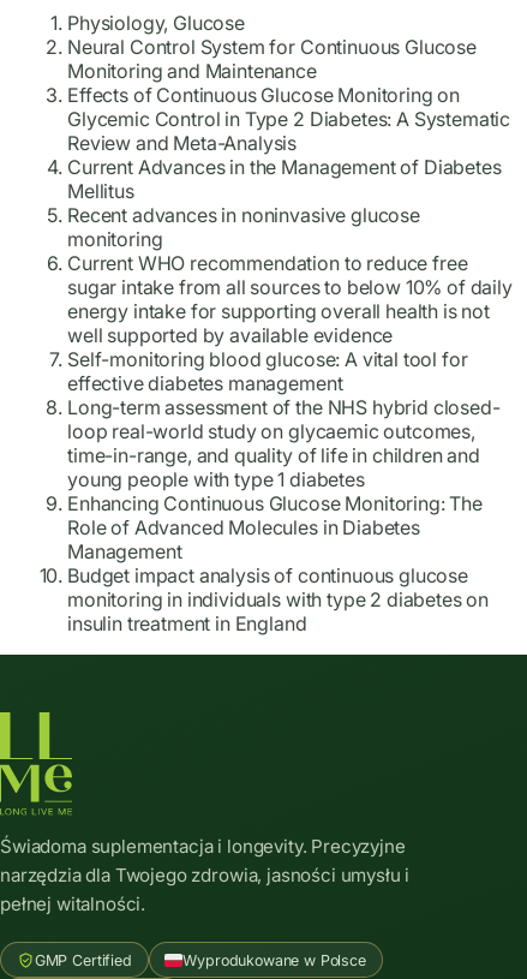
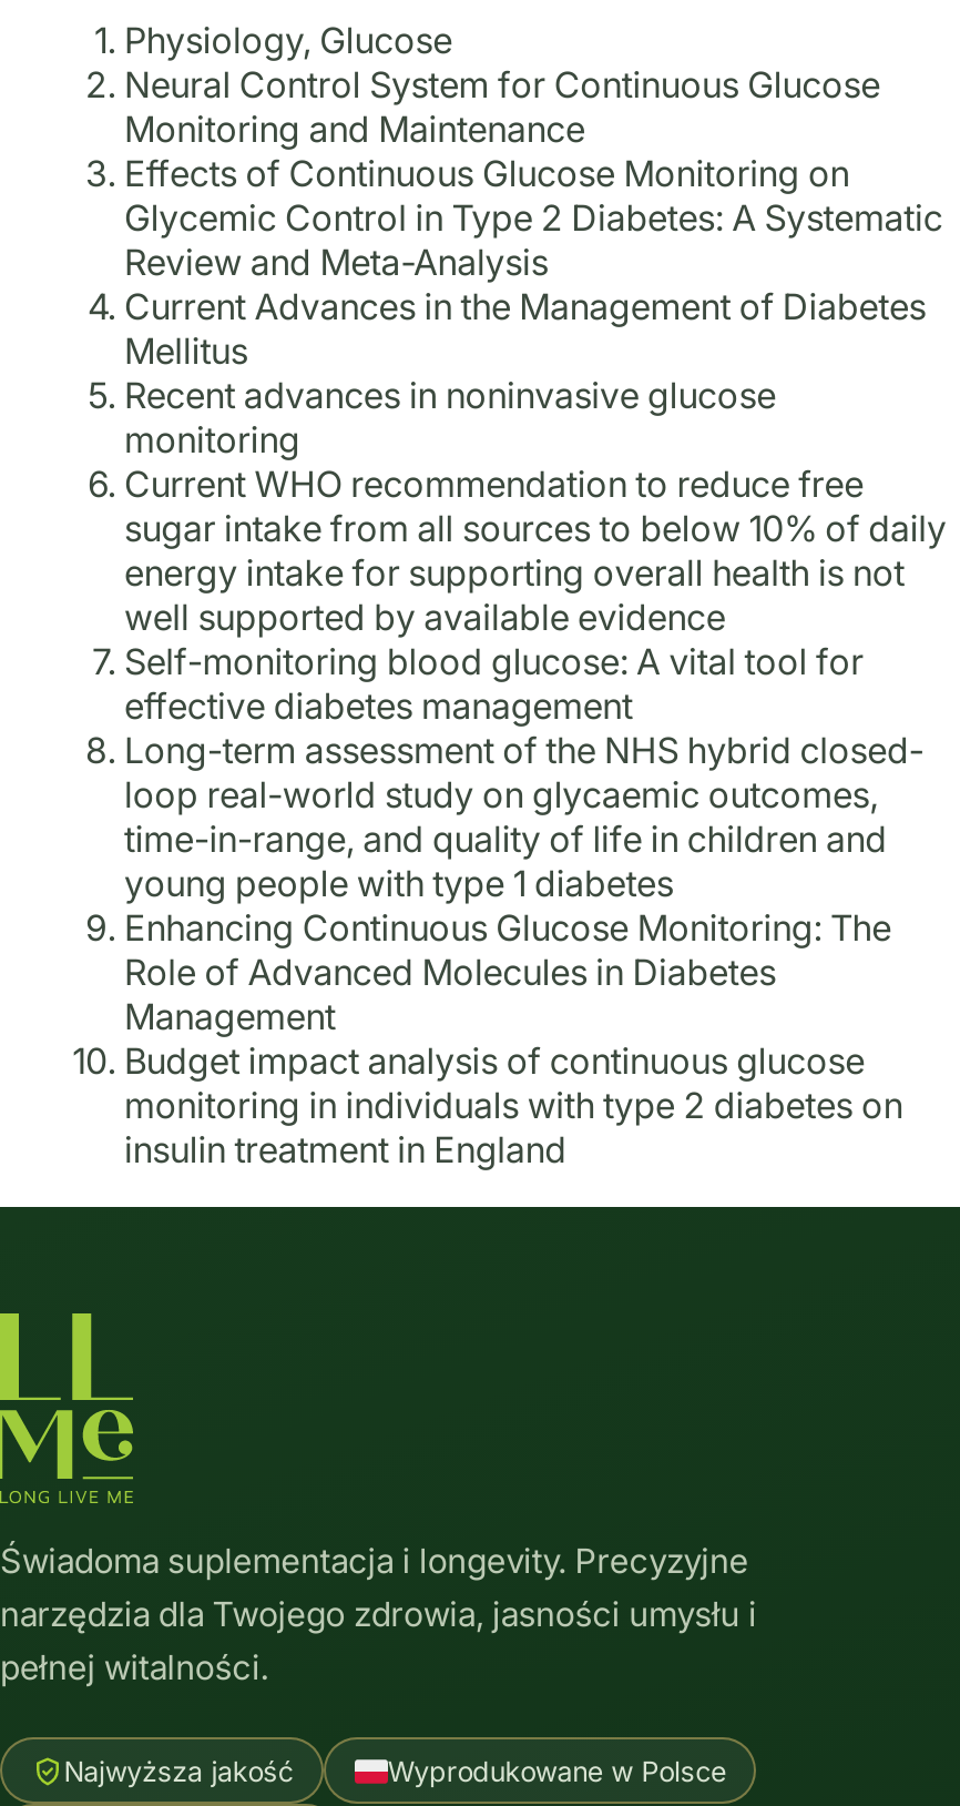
- GMP Certified
+ Najwyższa jakość
